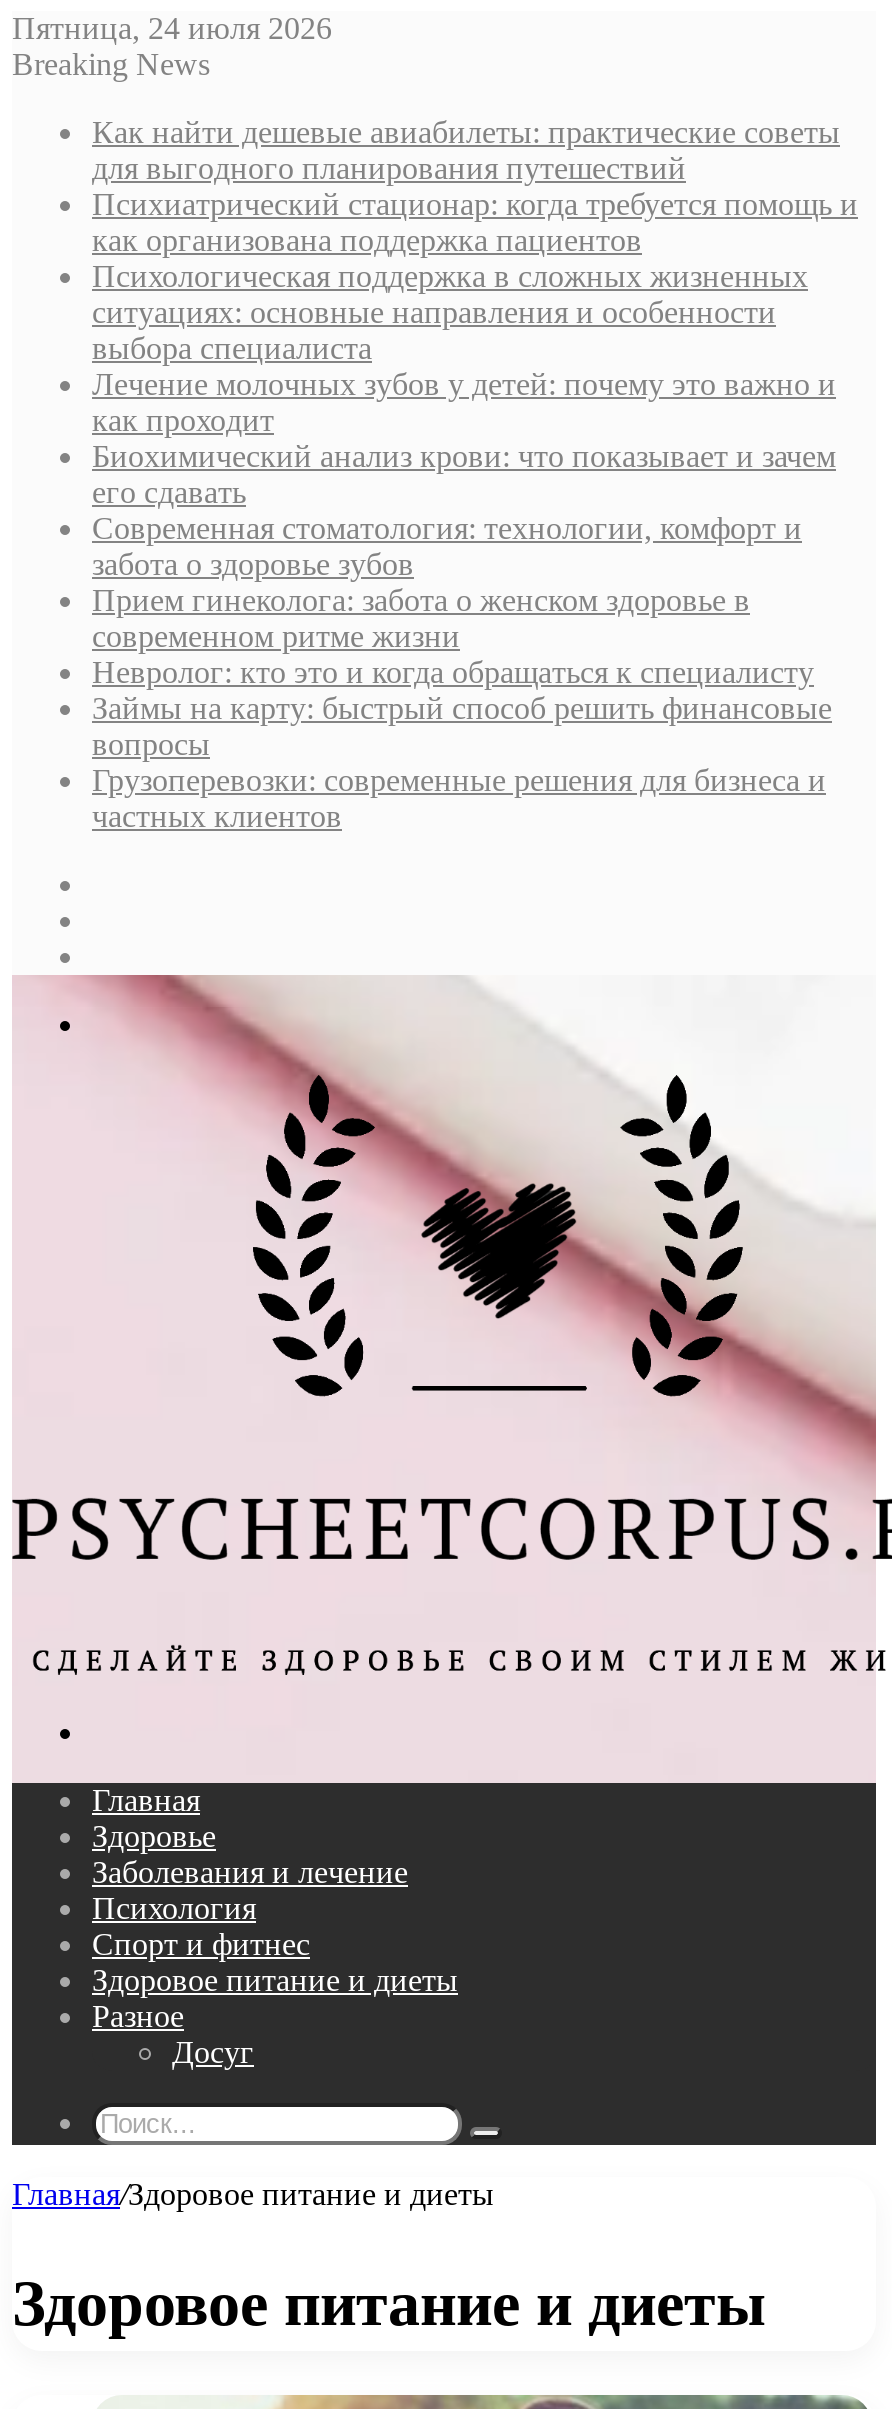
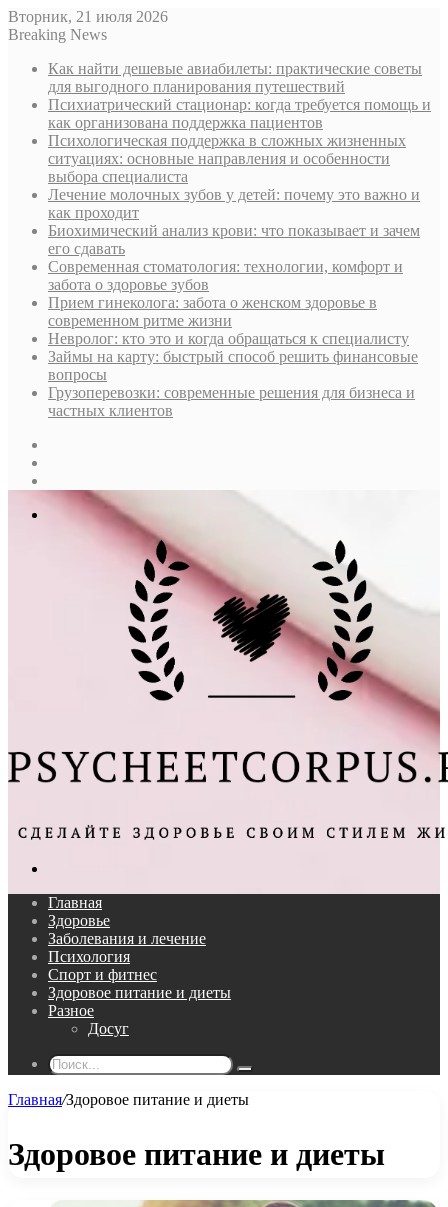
- Пятница, 24 июля 2026
+ Вторник, 21 июля 2026
